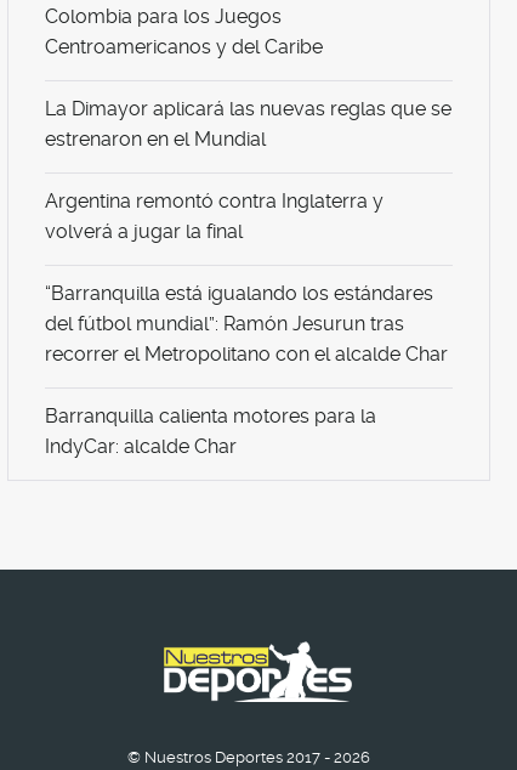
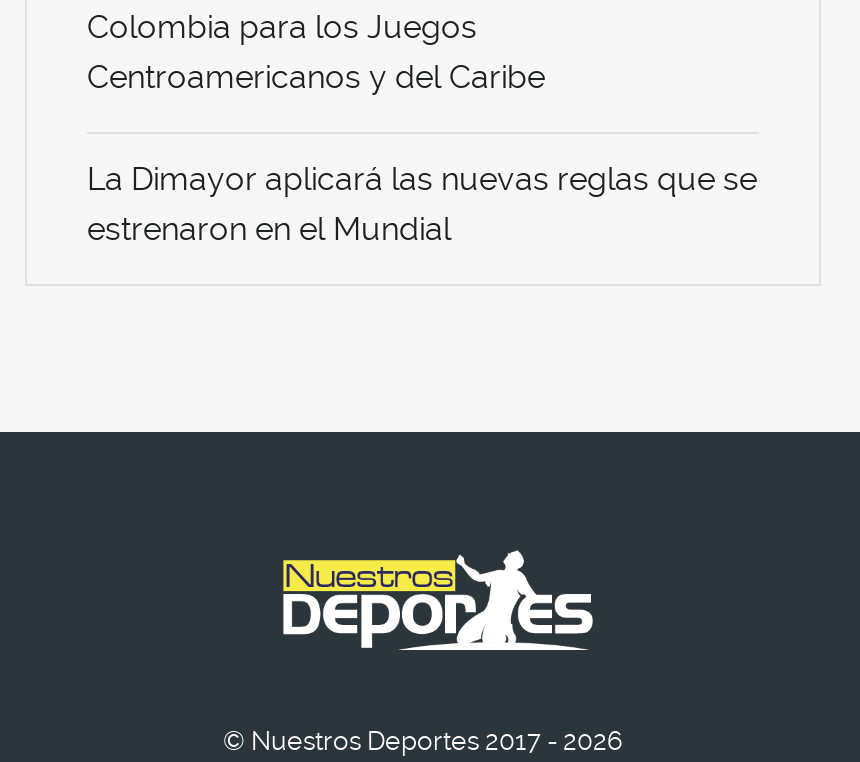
- Argentina remontó contra Inglaterra y
- volverá a jugar la final
- “Barranquilla está igualando los estándares
- del fútbol mundial”: Ramón Jesurun tras
- recorrer el Metropolitano con el alcalde Char
- Barranquilla calienta motores para la
- IndyCar: alcalde Char
